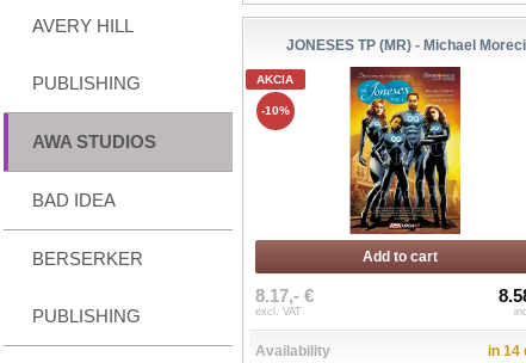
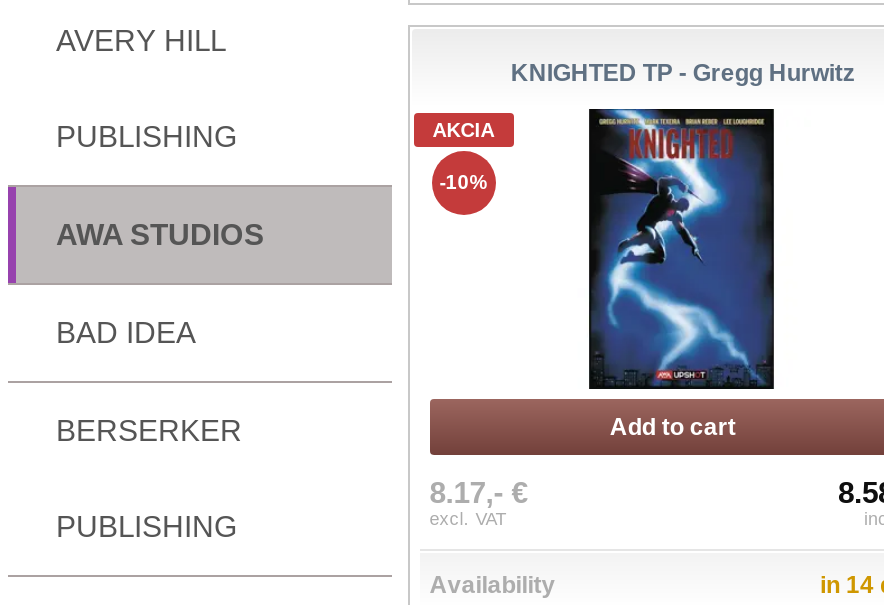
- JONESES TP (MR) - Michael Moreci
+ KNIGHTED TP - Gregg Hurwitz

- [image]
+ [image]
